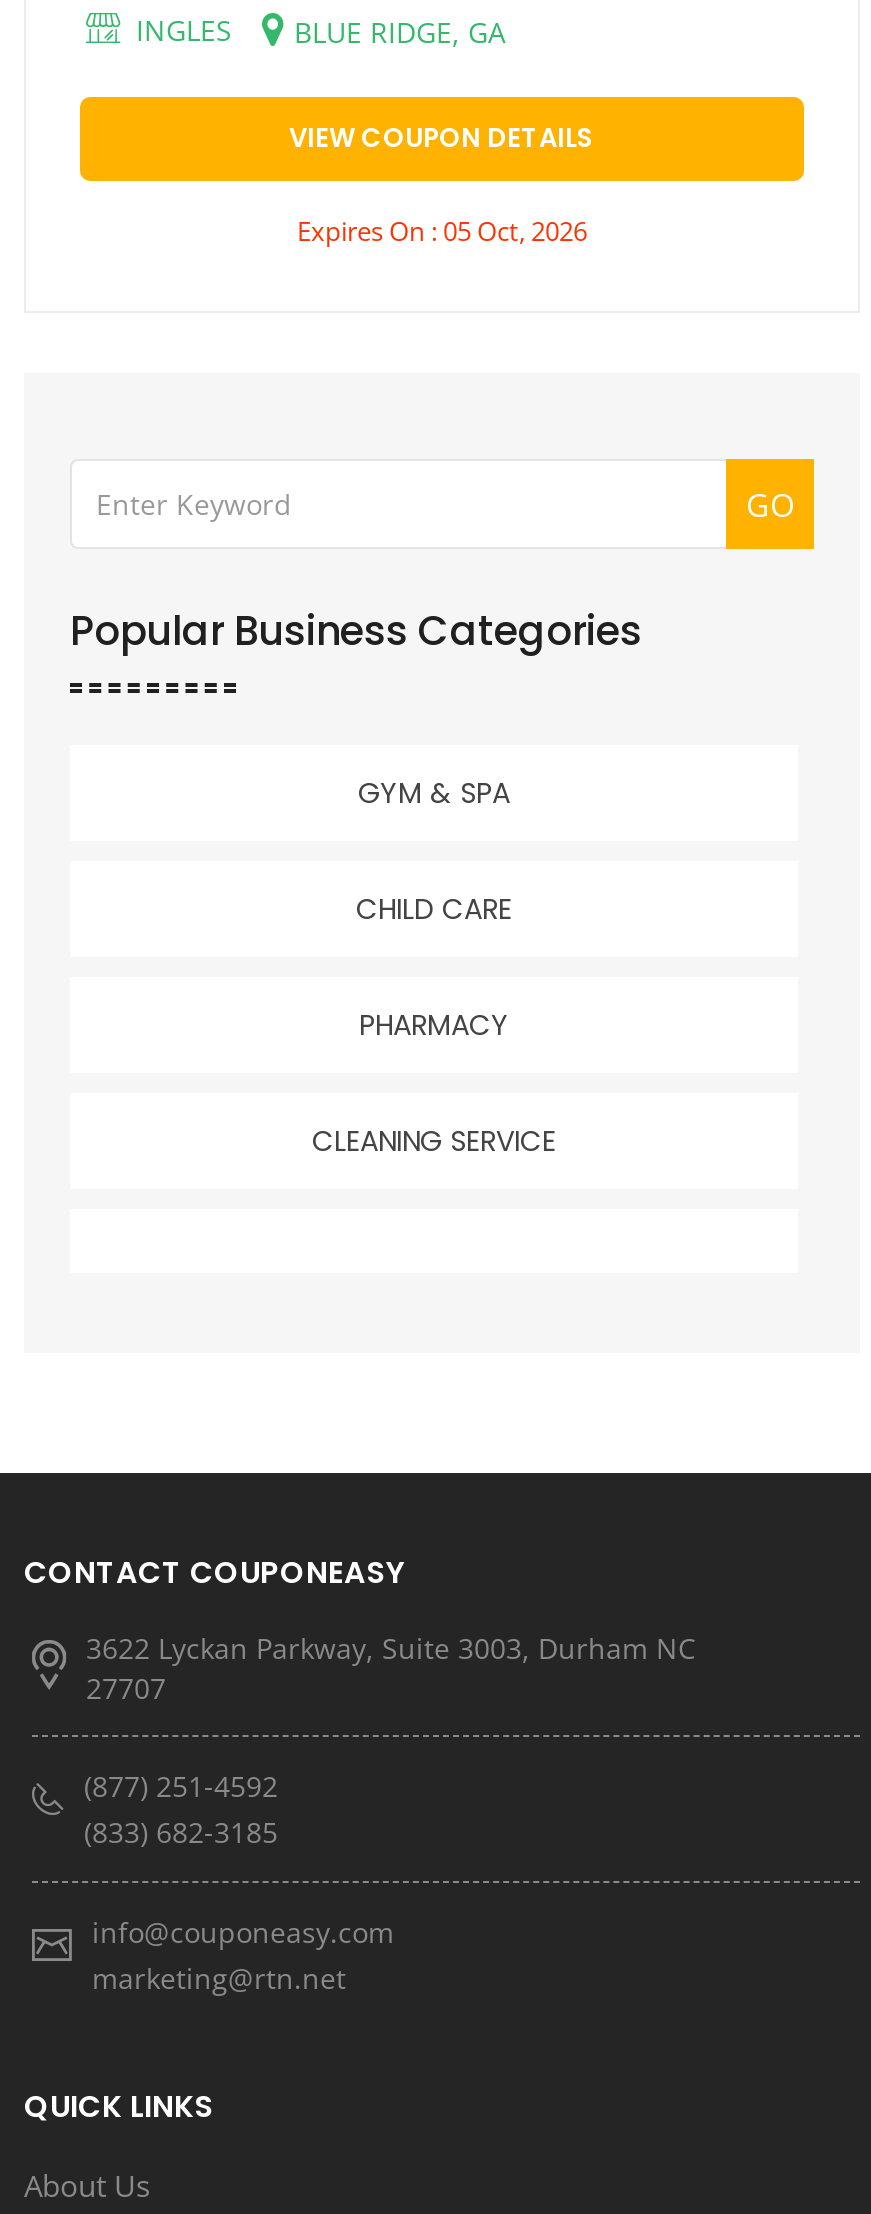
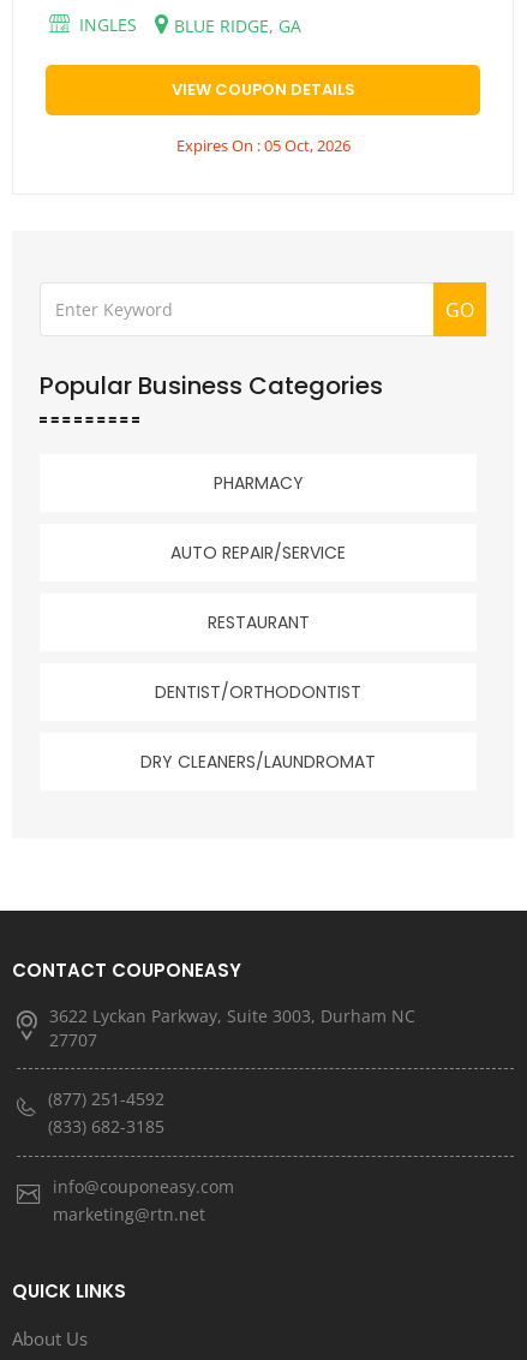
- GYM & SPA
- CHILD CARE

moved up: PHARMACY

- CLEANING SERVICE
+ AUTO REPAIR/SERVICE
+ RESTAURANT
+ DENTIST/ORTHODONTIST
+ DRY CLEANERS/LAUNDROMAT
